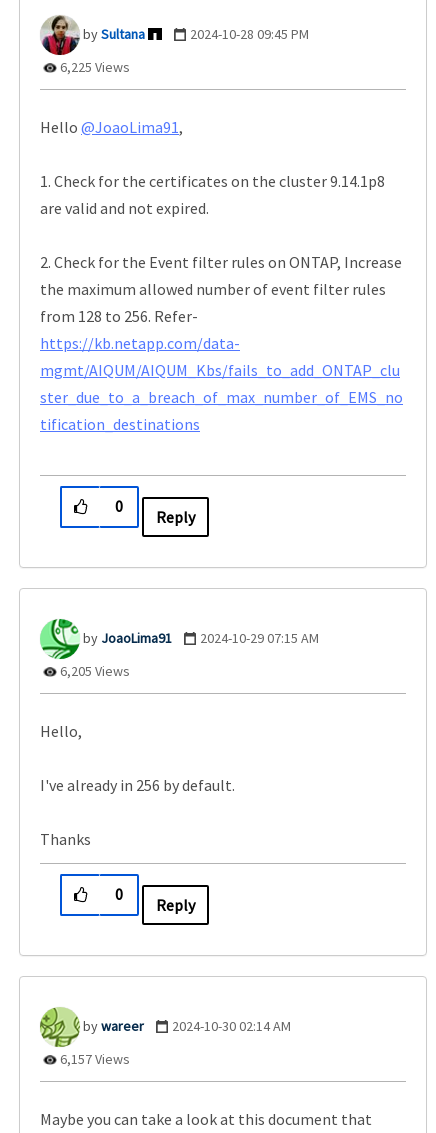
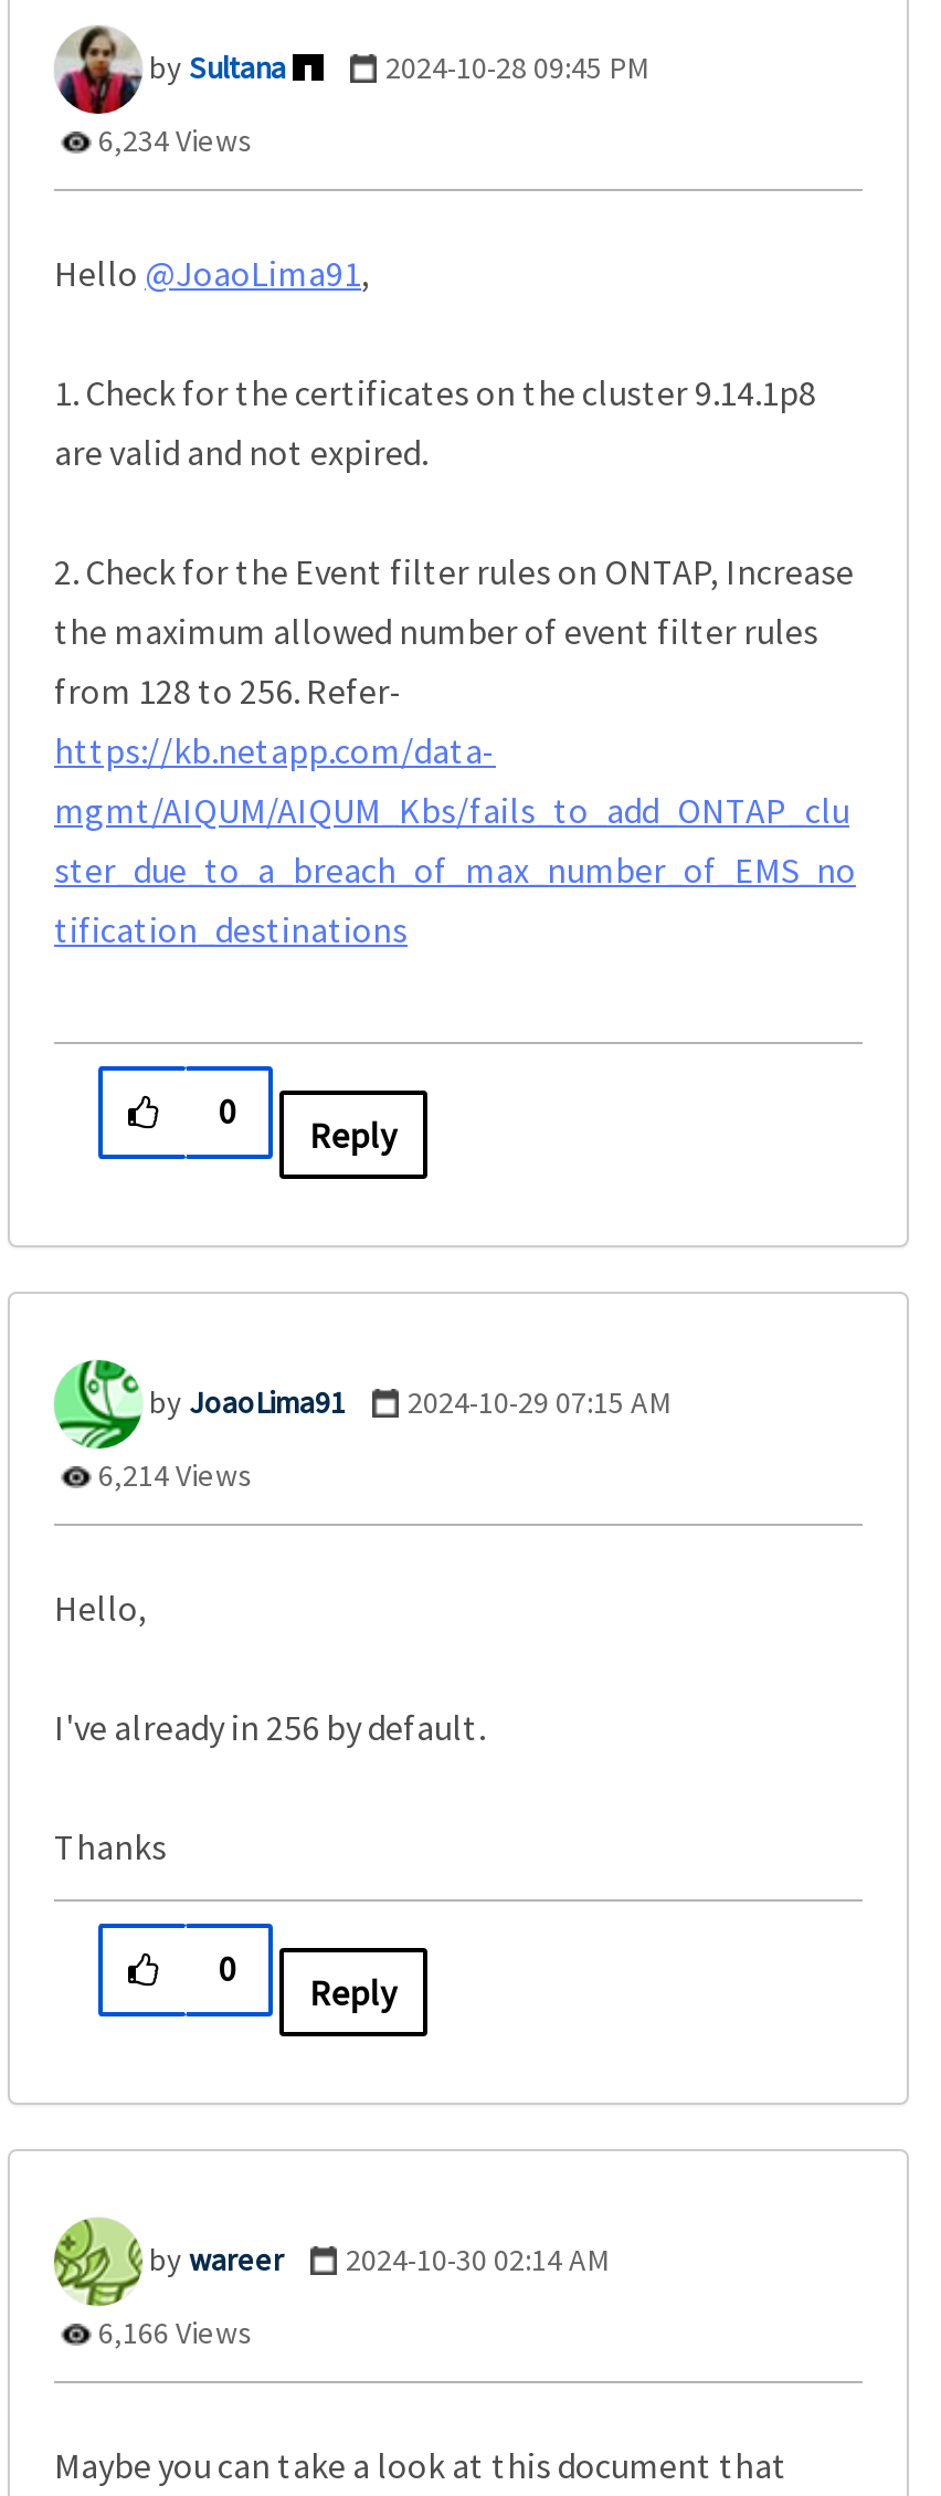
- 6,225 Views
+ 6,234 Views

- 6,205 Views
+ 6,214 Views

- 6,157 Views
+ 6,166 Views
